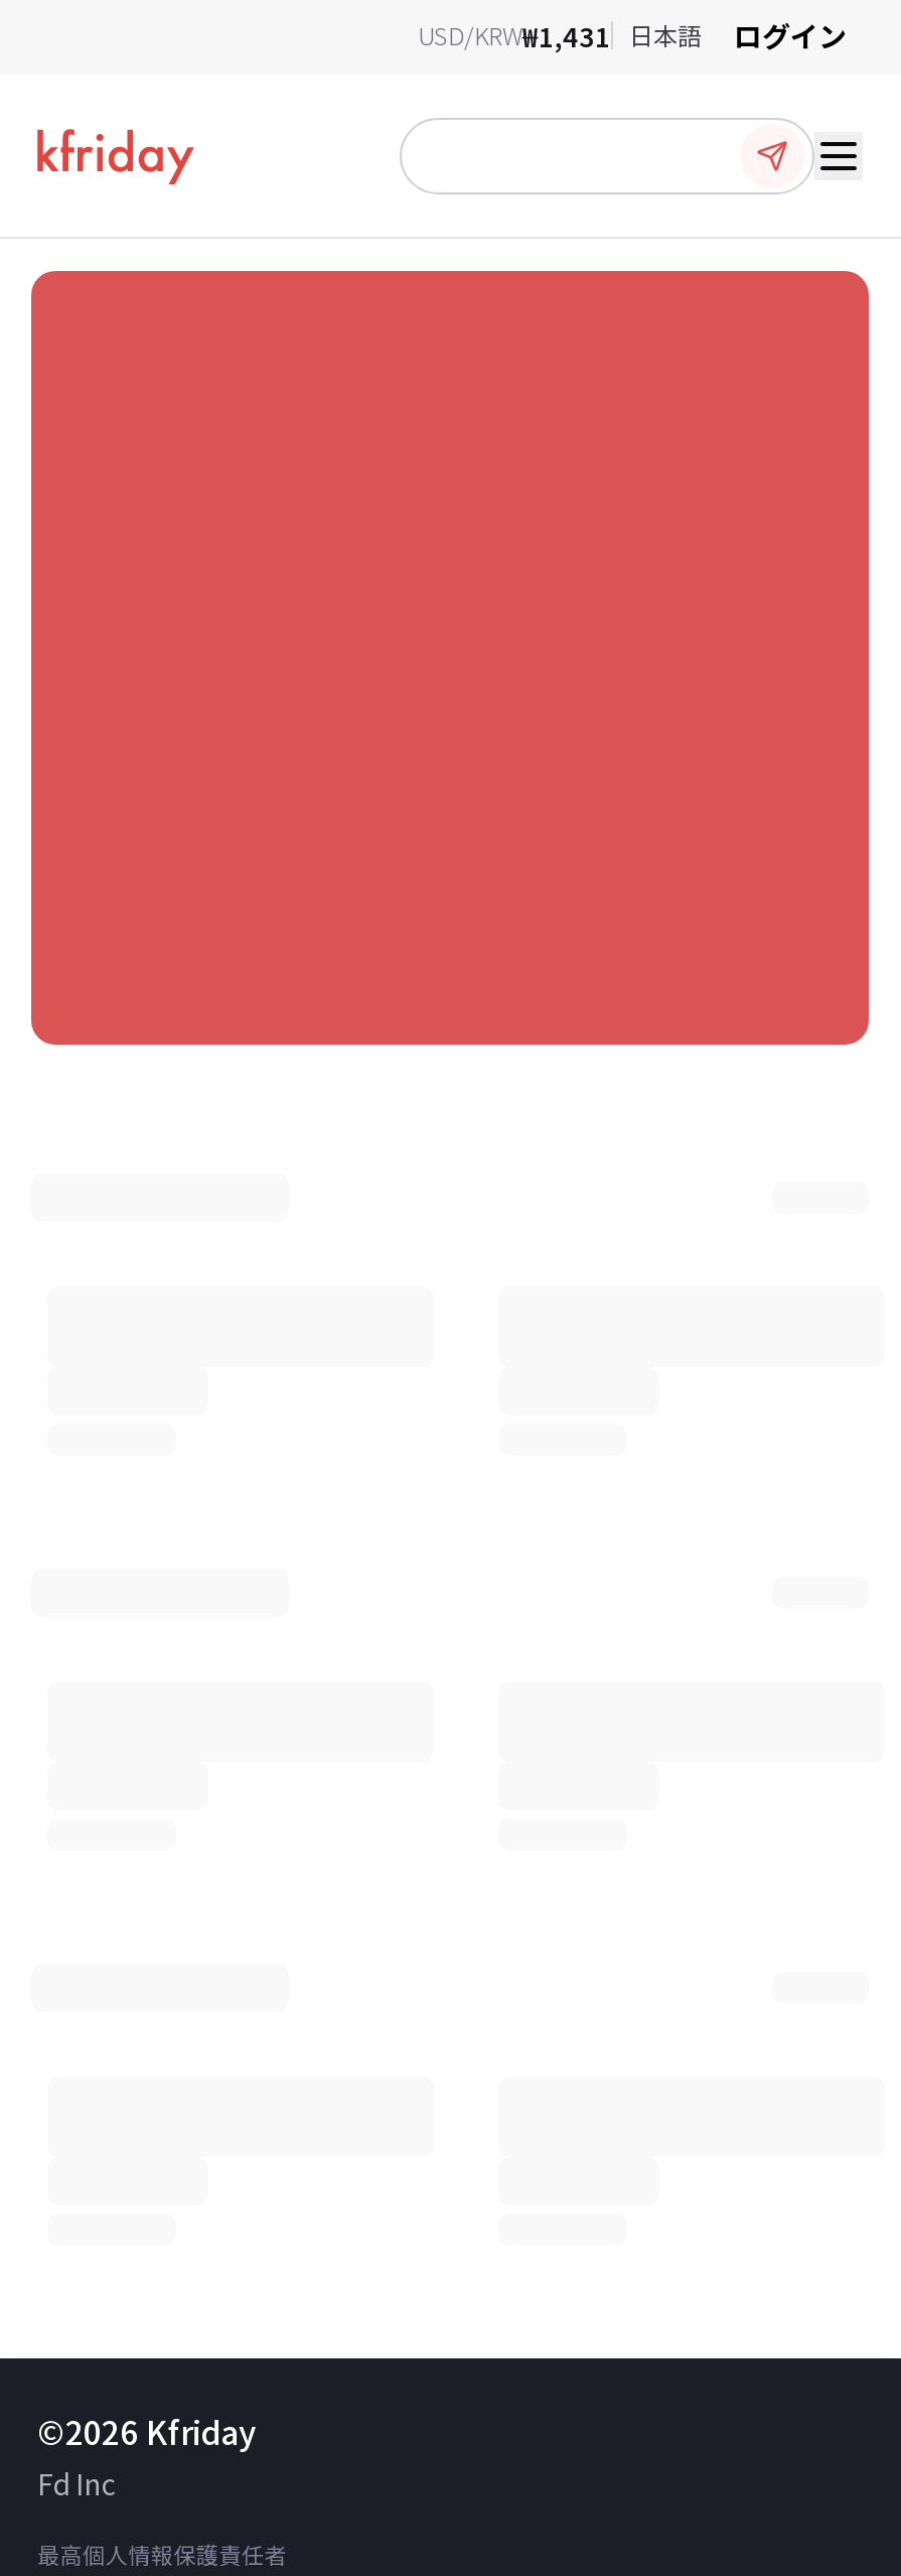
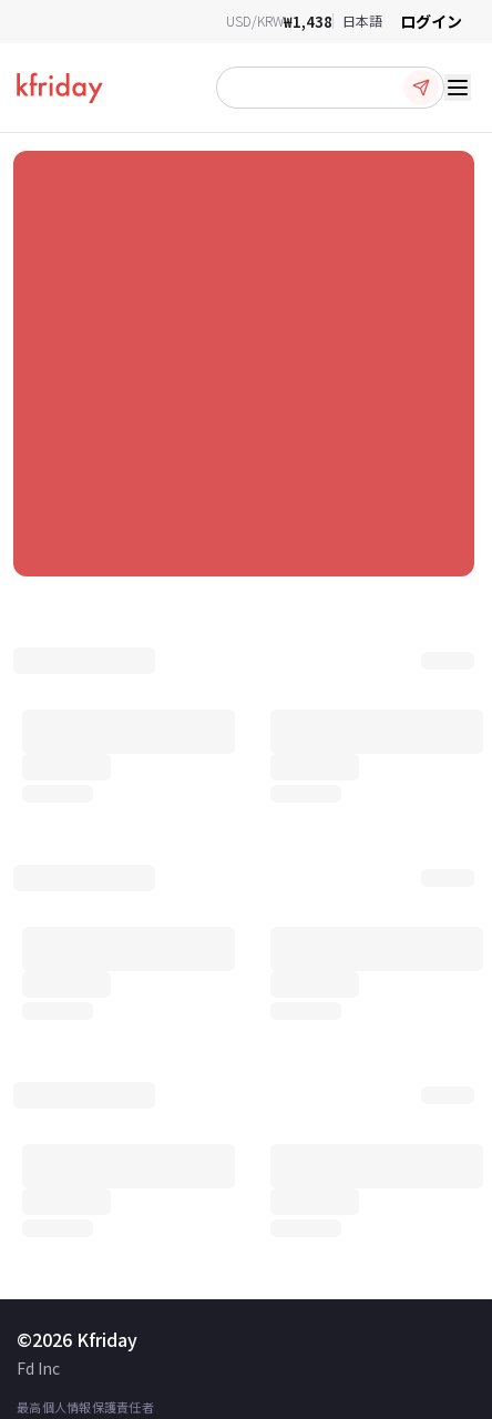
- USD/KRW₩1,431 日本語
+ USD/KRW₩1,438 日本語
